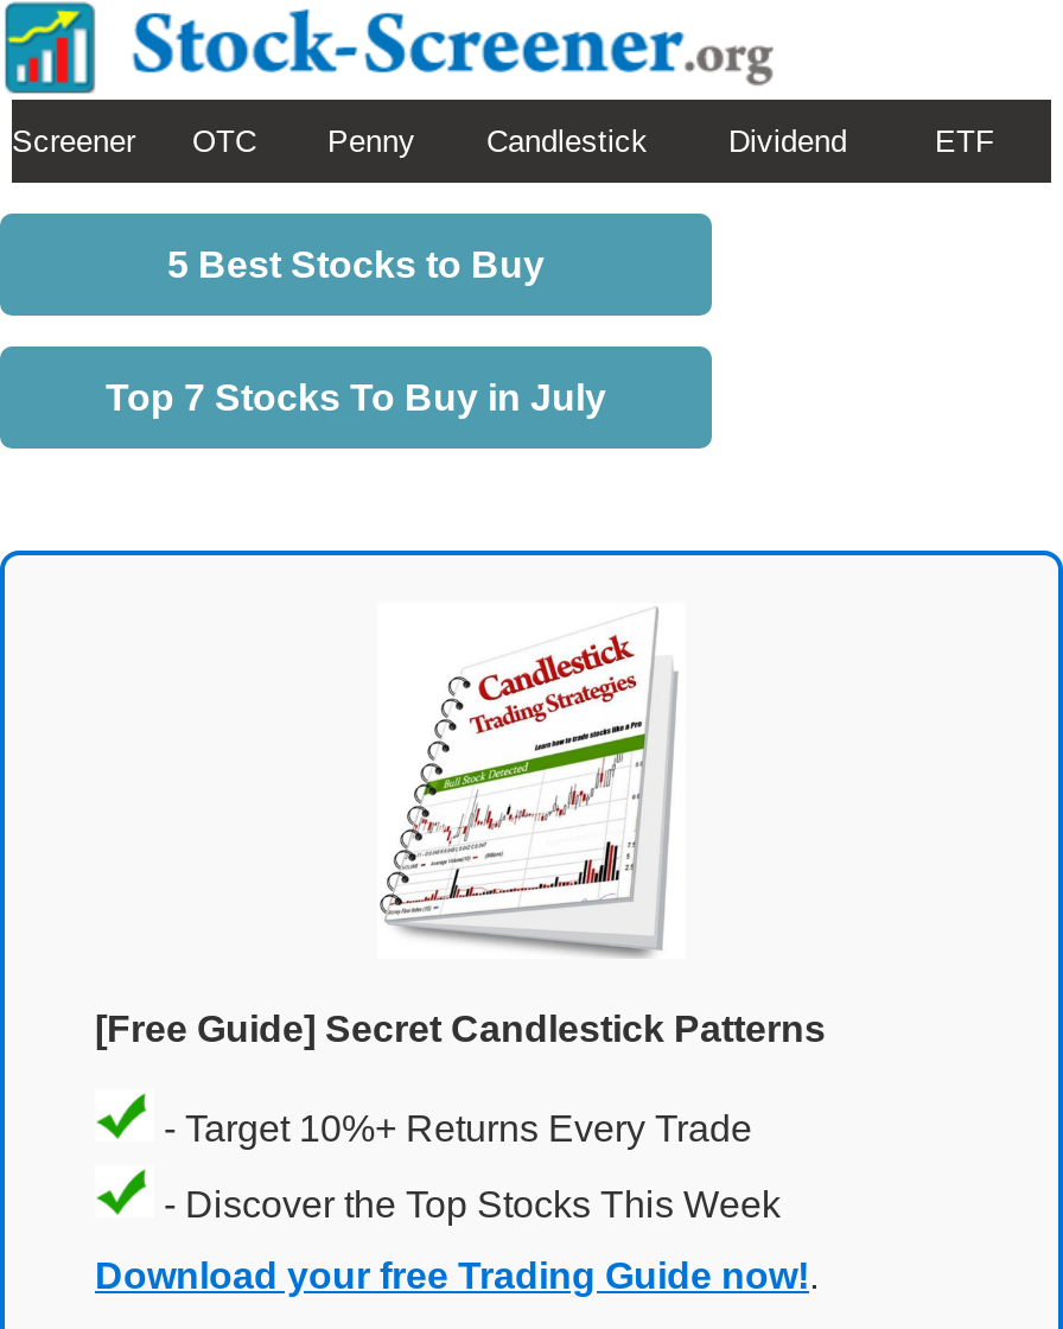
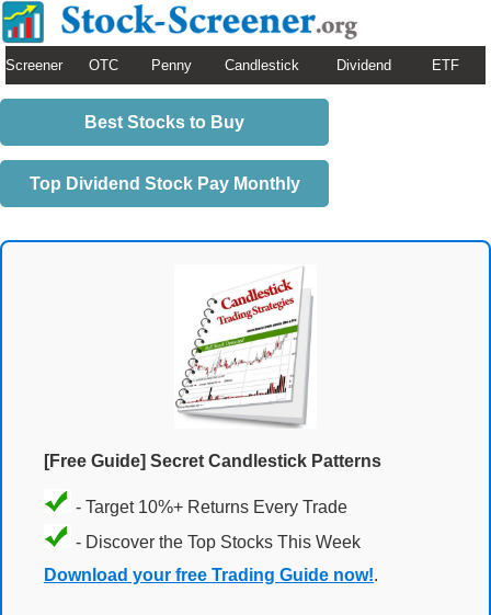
- 5 Best Stocks to Buy
+ Best Stocks to Buy

- Top 7 Stocks To Buy in July
+ Top Dividend Stock Pay Monthly
